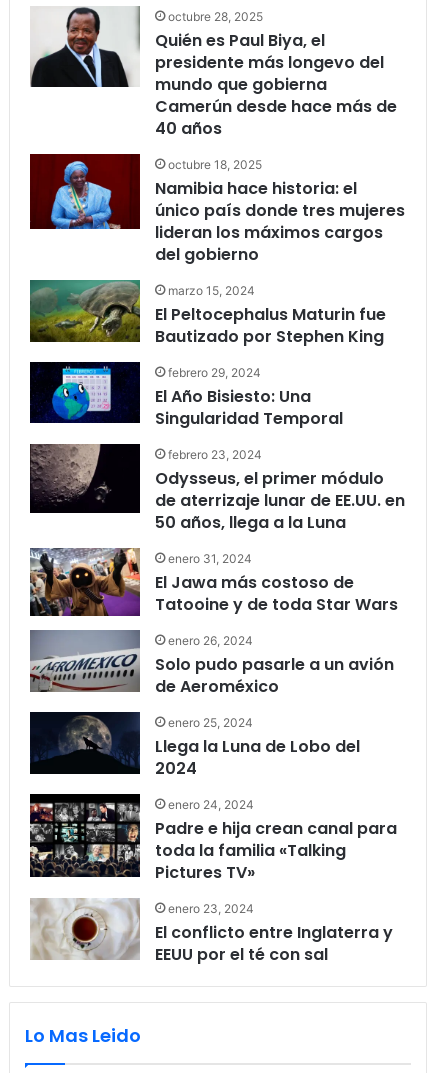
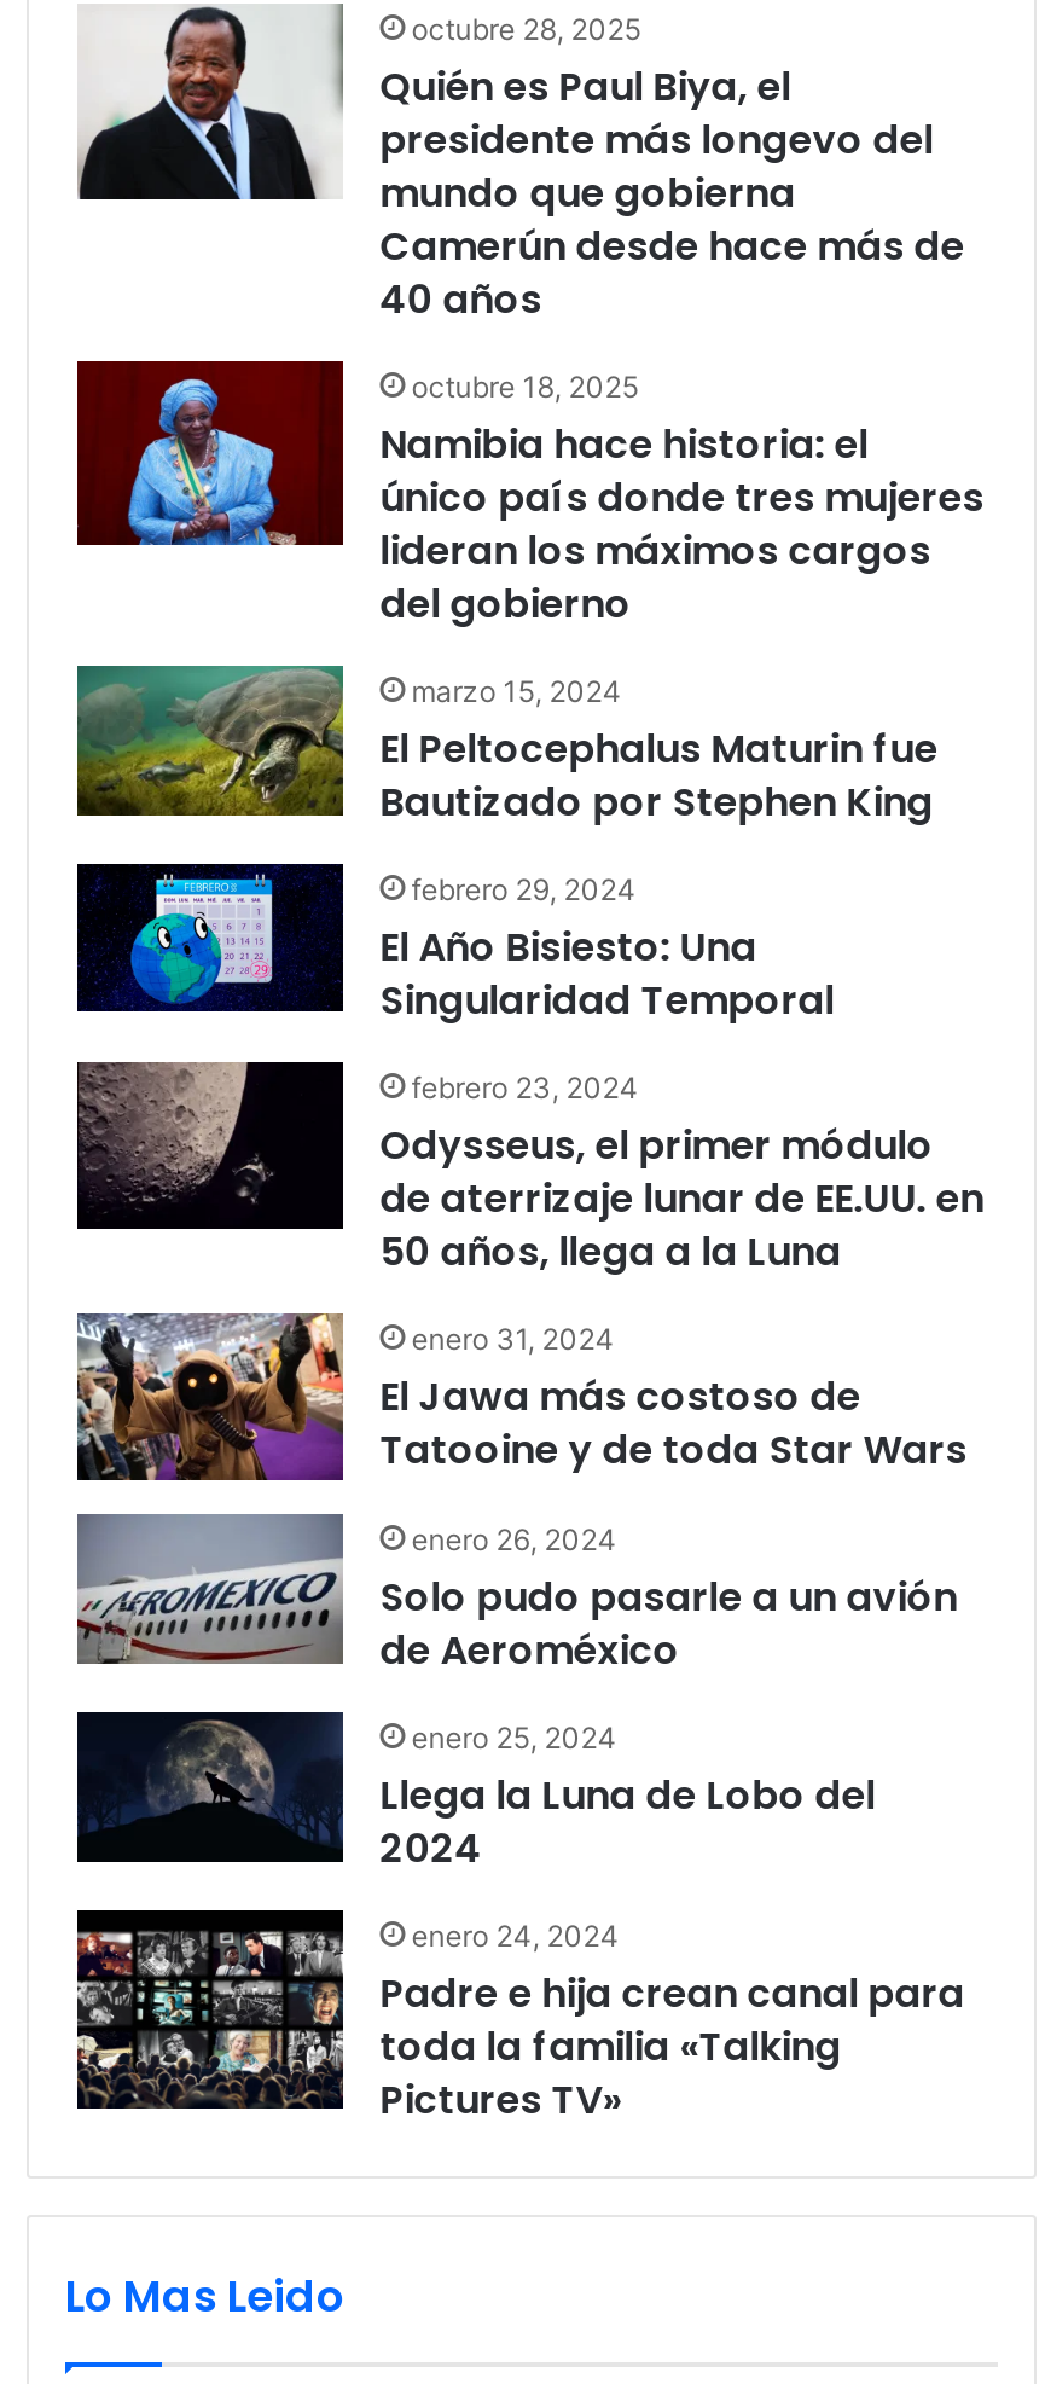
- [image]
- enero 23, 2024
- El conflicto entre Inglaterra y
- EEUU por el té con sal
